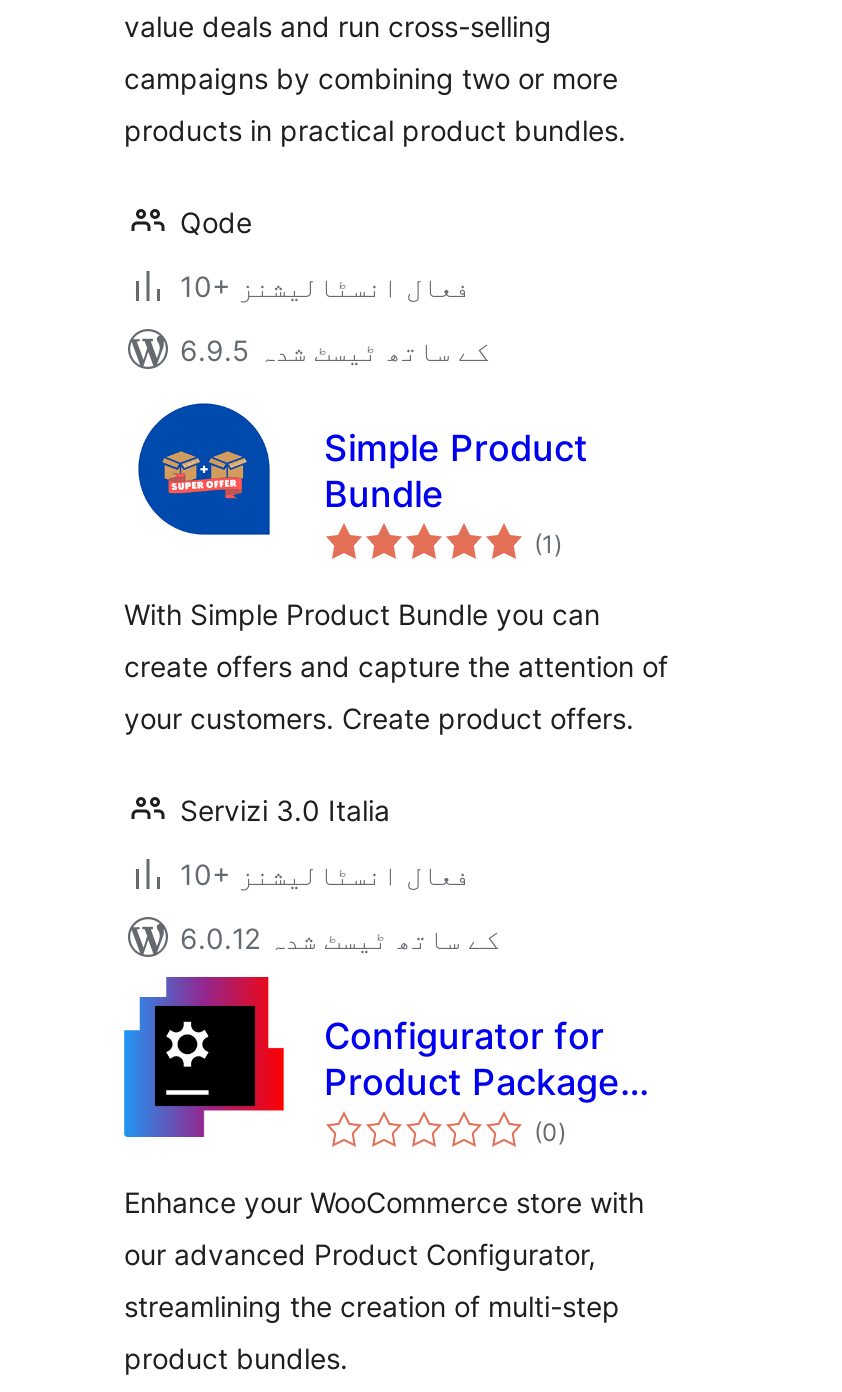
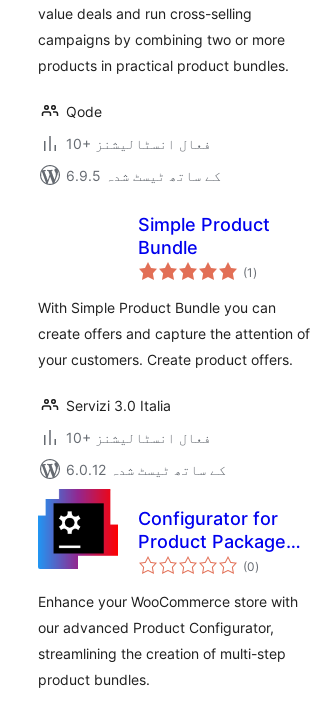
- [image]
